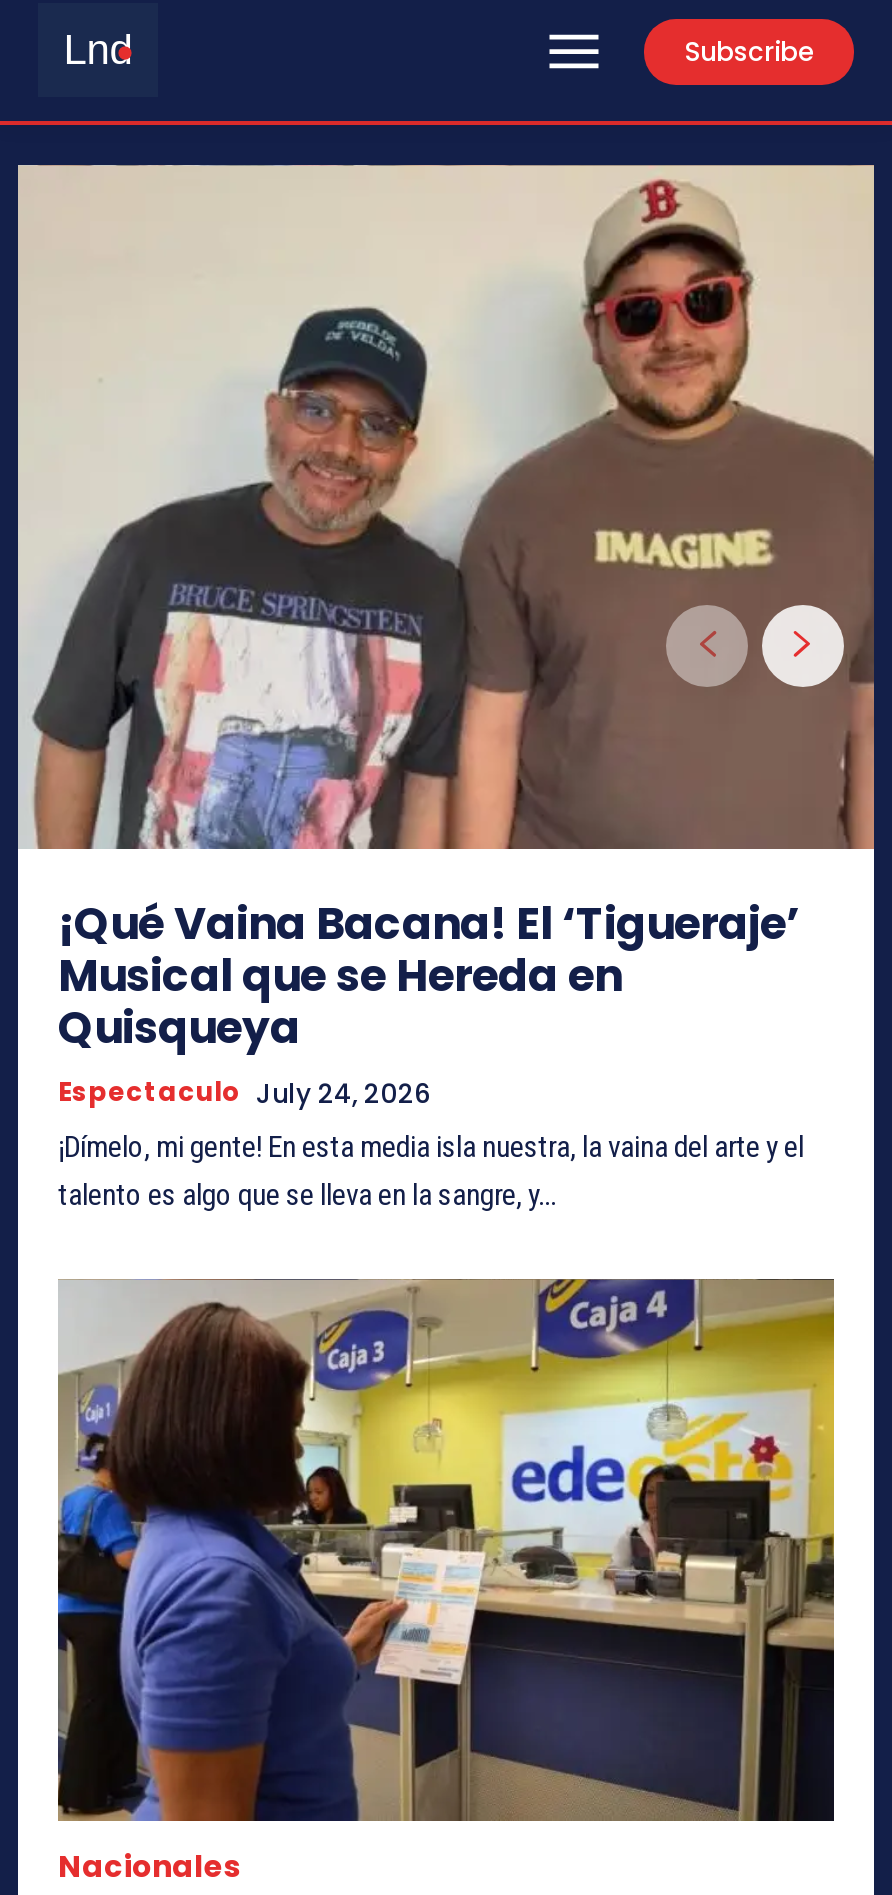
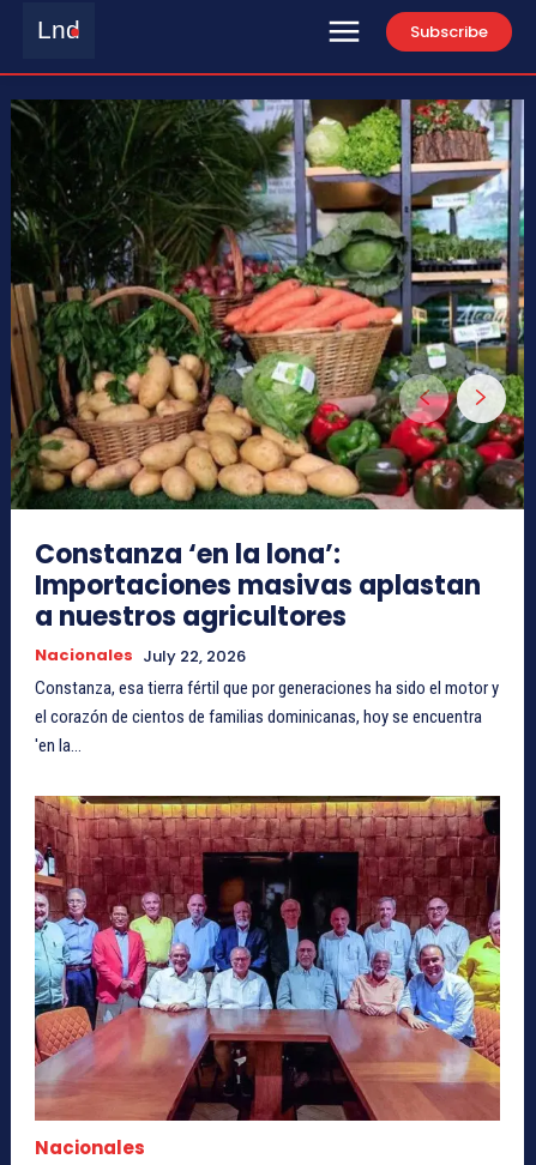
- [image]
- ¡Qué Vaina Bacana! El ‘Tigueraje’
- Musical que se Hereda en
- Quisqueya
- Espectaculo July 24, 2026
- ¡Dímelo, mi gente! En esta media isla nuestra, la vaina del arte y el
- talento es algo que se lleva en la sangre, y...
+ [image]
+ Constanza ‘en la lona’:
+ Importaciones masivas aplastan
+ a nuestros agricultores
+ Nacionales July 22, 2026
+ Constanza, esa tierra fértil que por generaciones ha sido el motor y
+ el corazón de cientos de familias dominicanas, hoy se encuentra
+ 'en la...

- [image]
+ [image]
